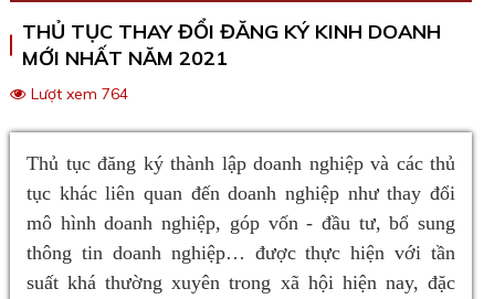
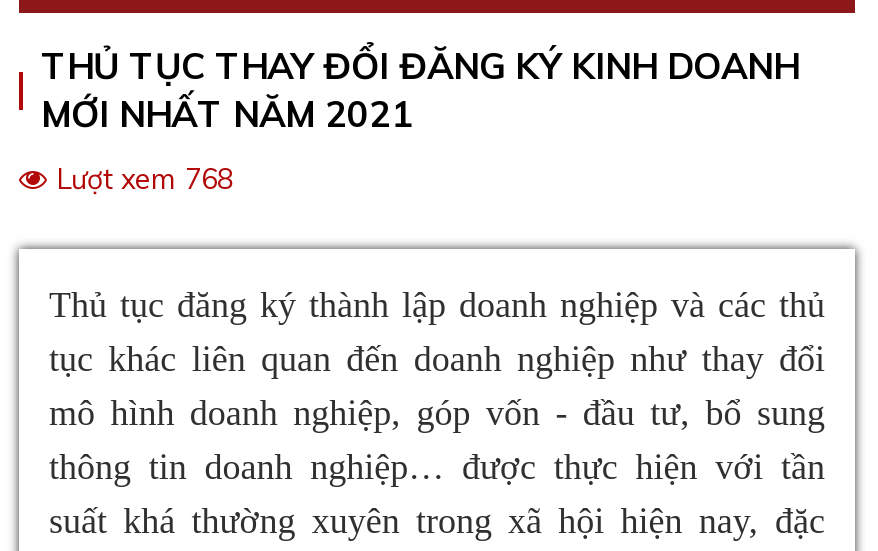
- Lượt xem 764
+ Lượt xem 768
